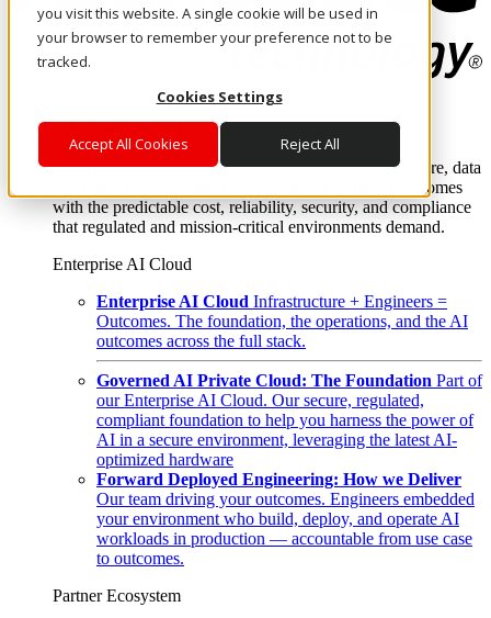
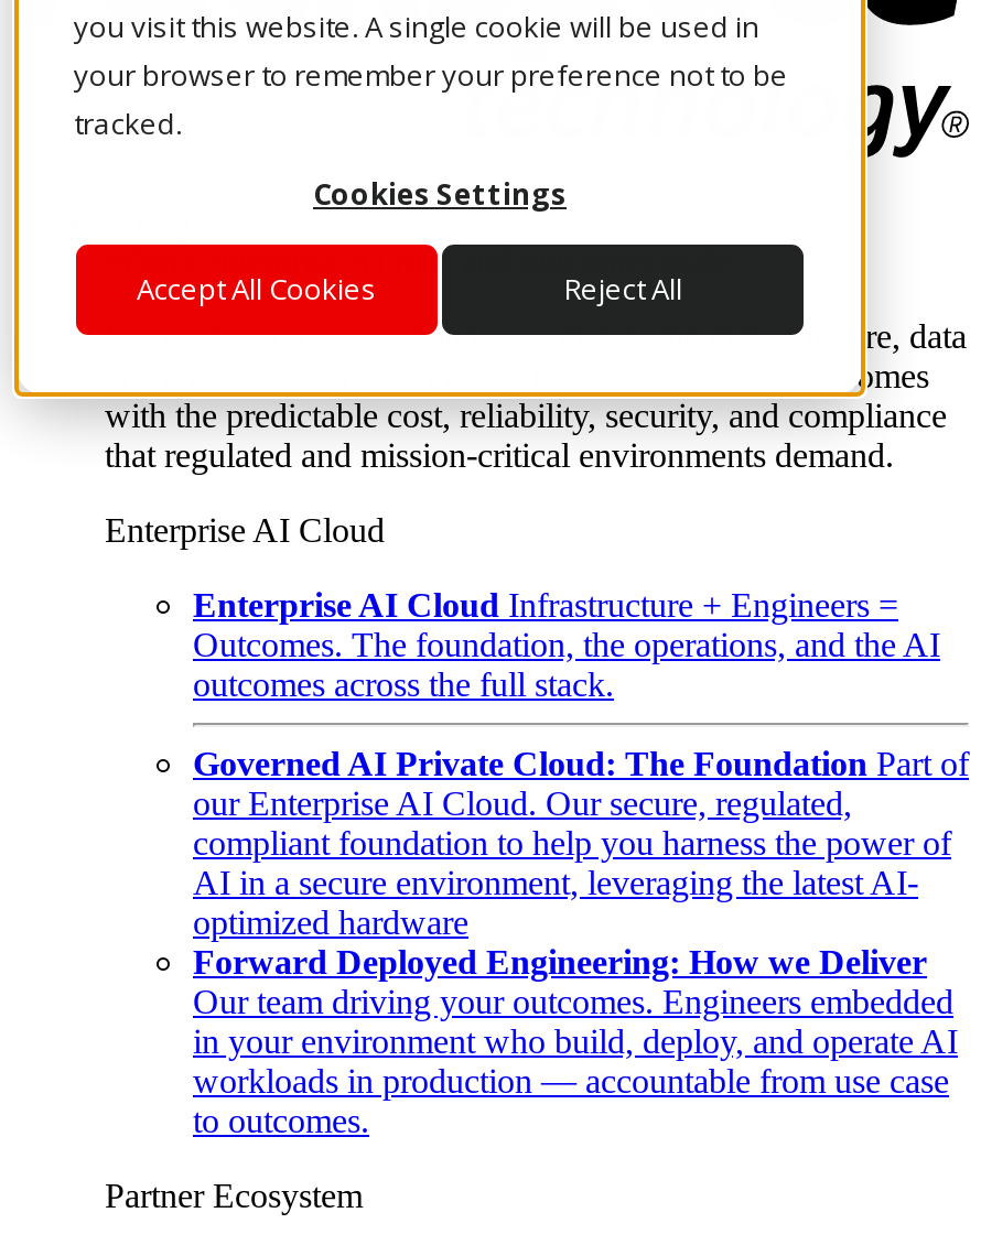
- your environment who build, deploy, and operate AI
+ in your environment who build, deploy, and operate AI
